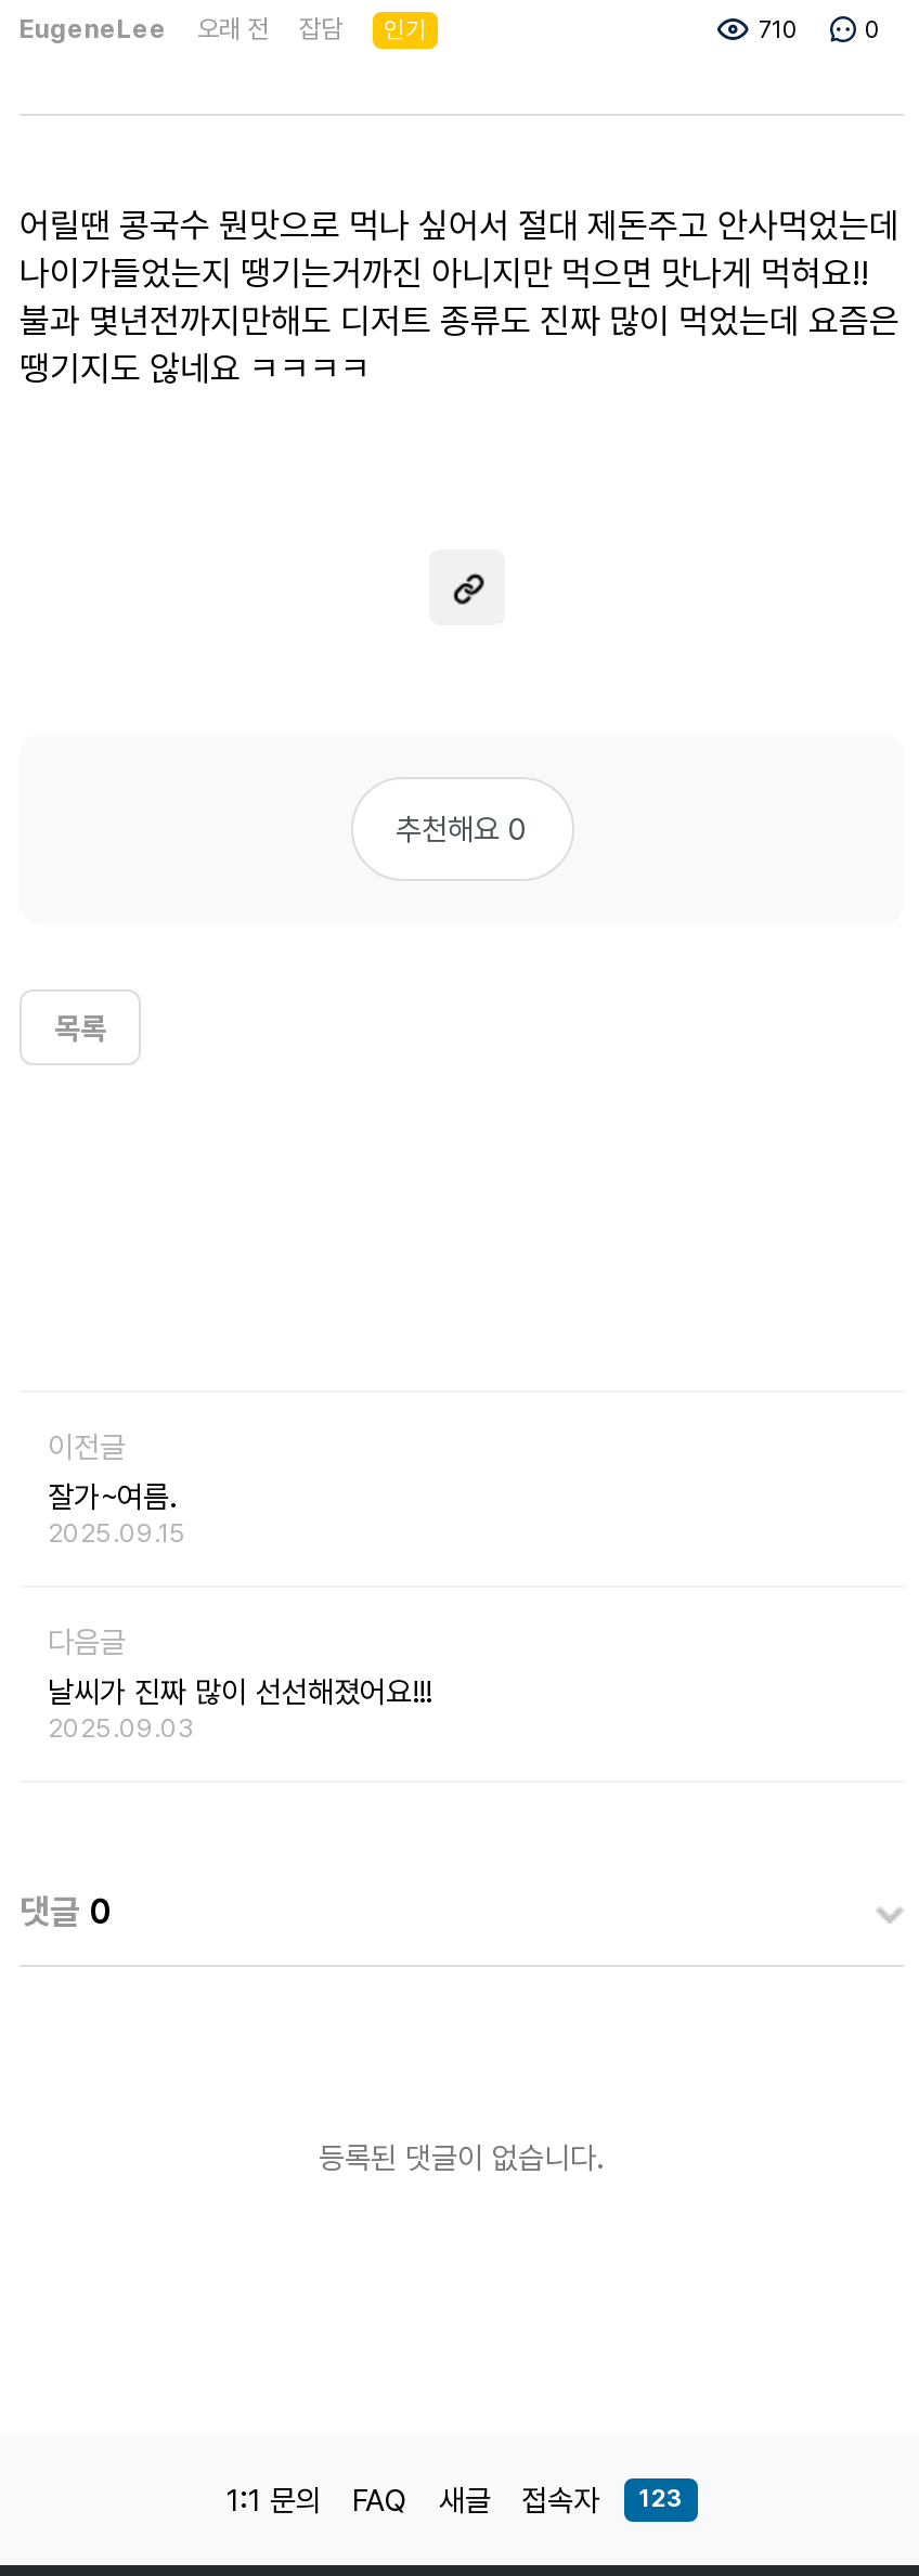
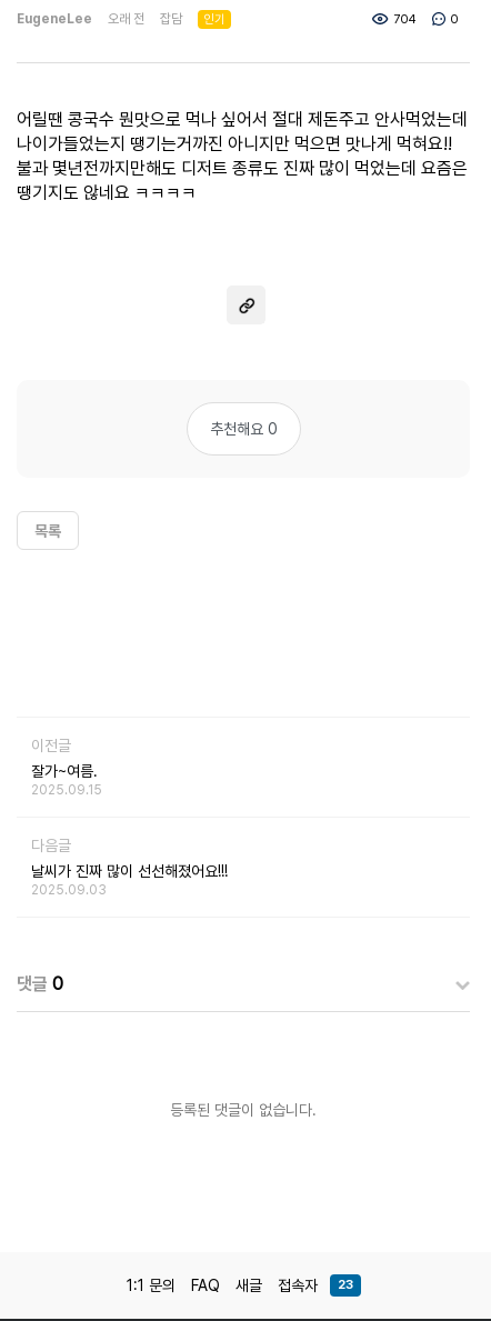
- 710
+ 704

- 1:1 문의 FAQ 새글 접속자 123
+ 1:1 문의 FAQ 새글 접속자 23
